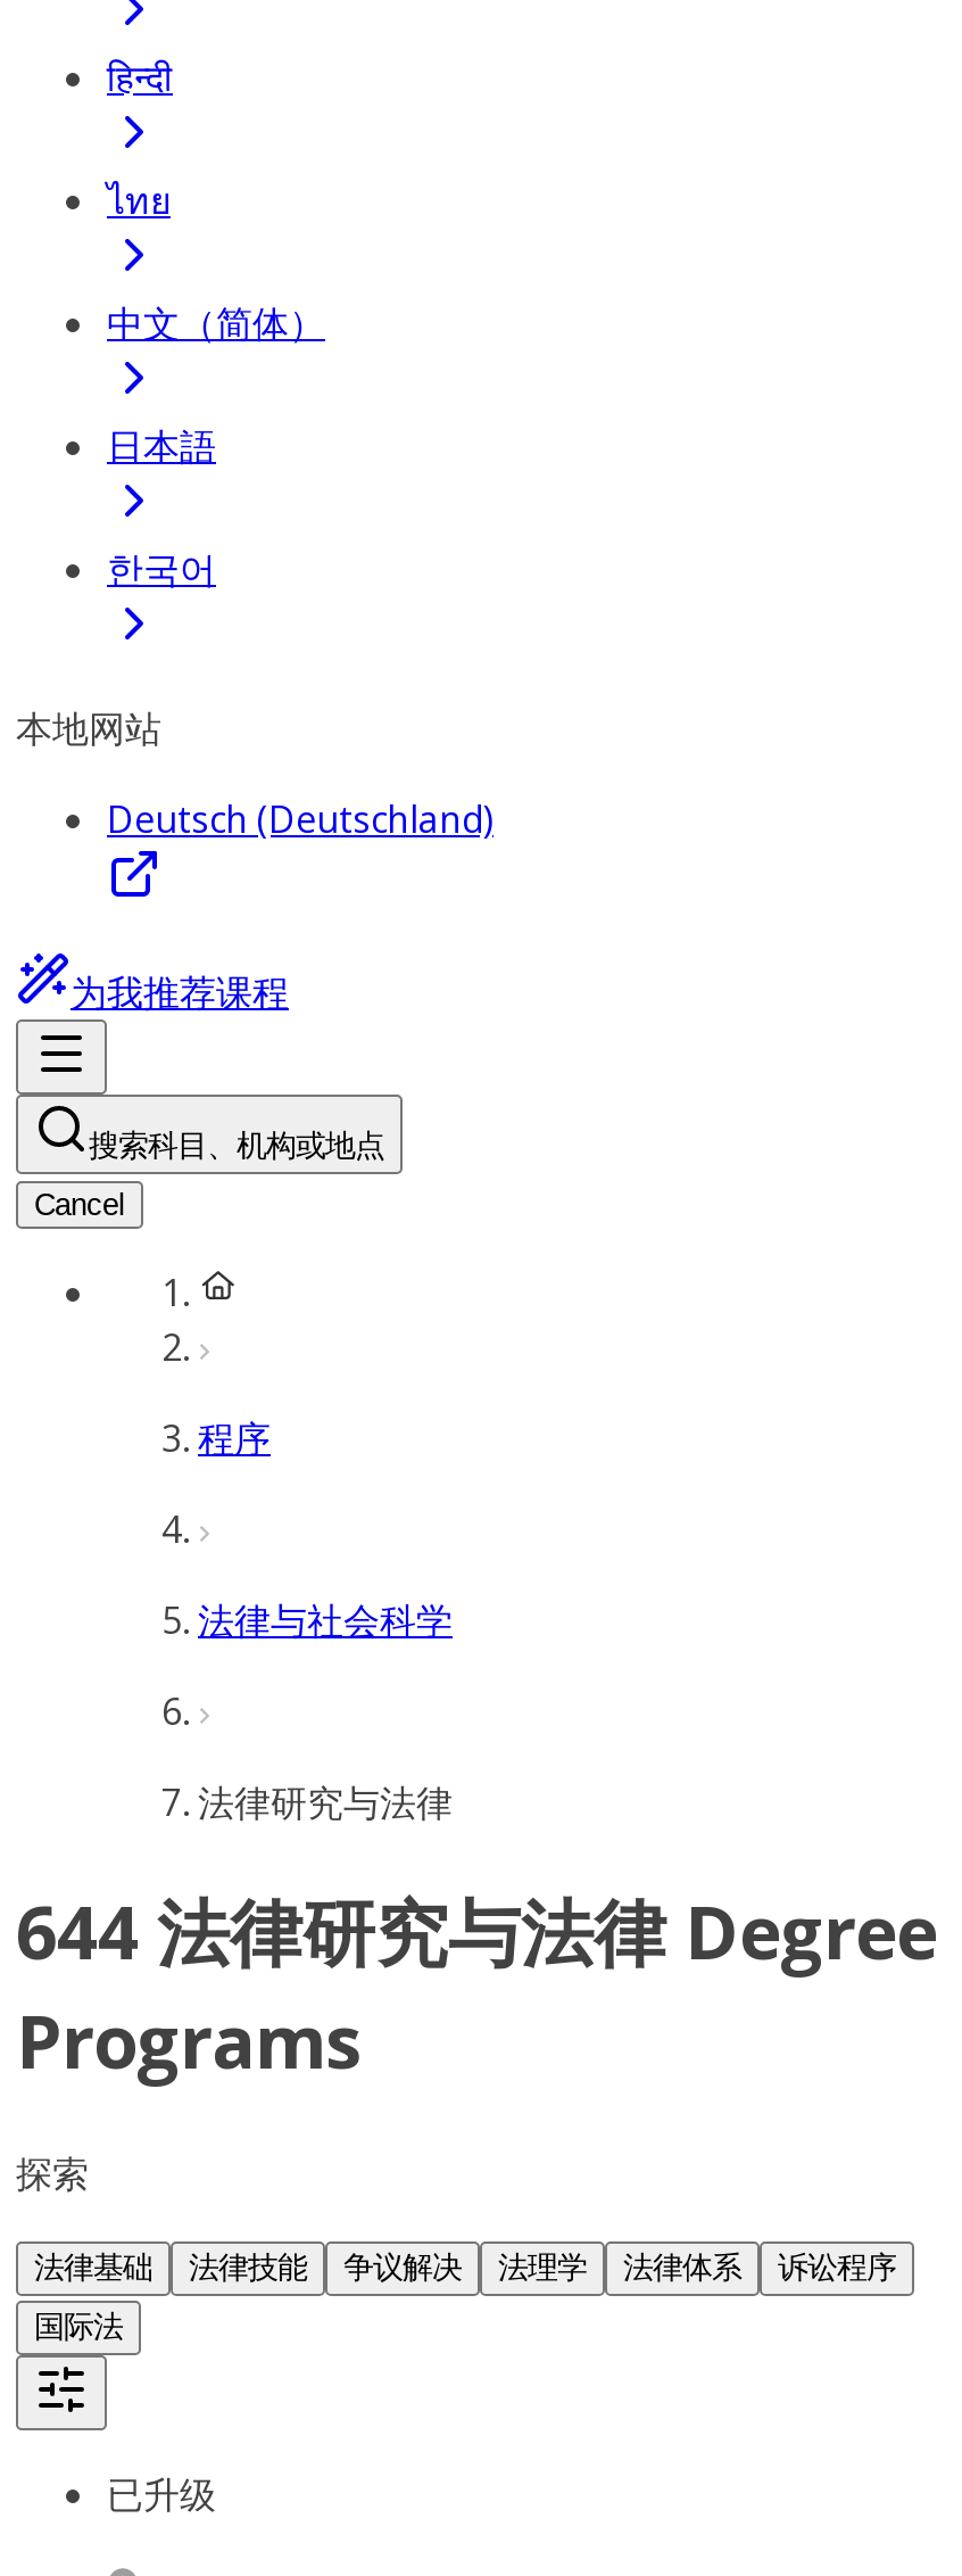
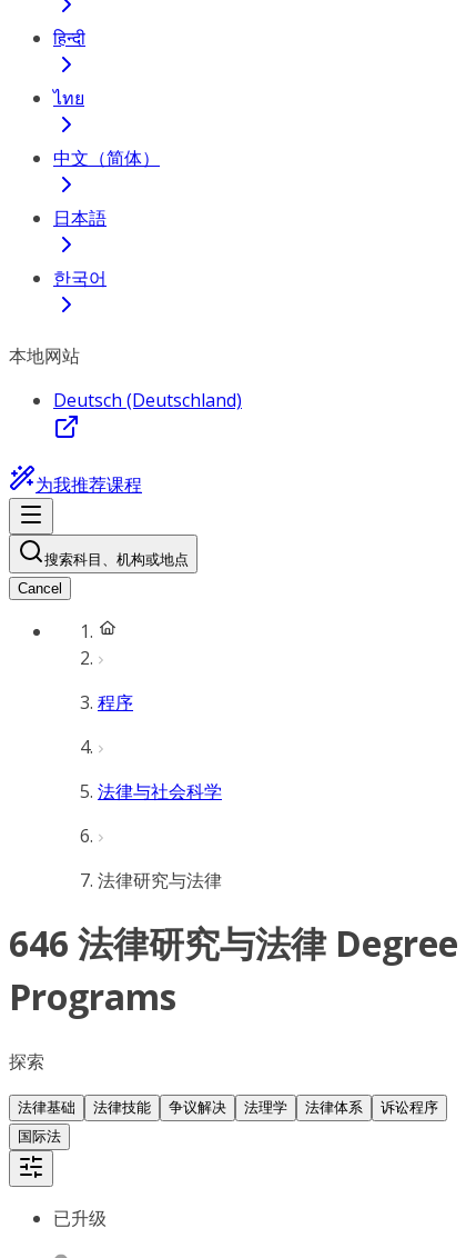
- 644 法律研究与法律 Degree
+ 646 法律研究与法律 Degree
